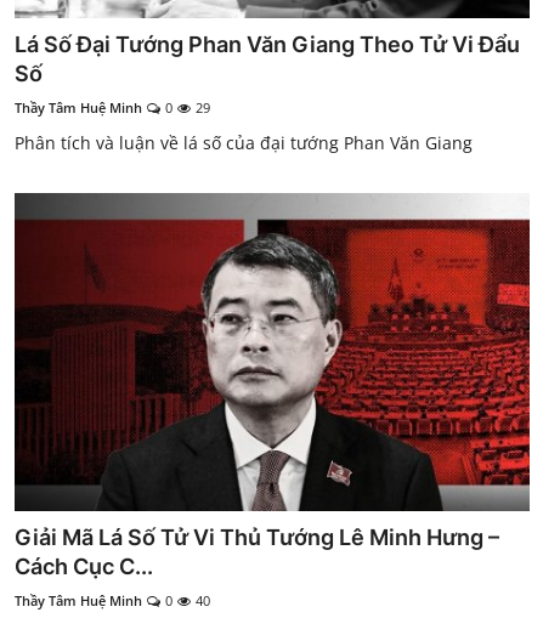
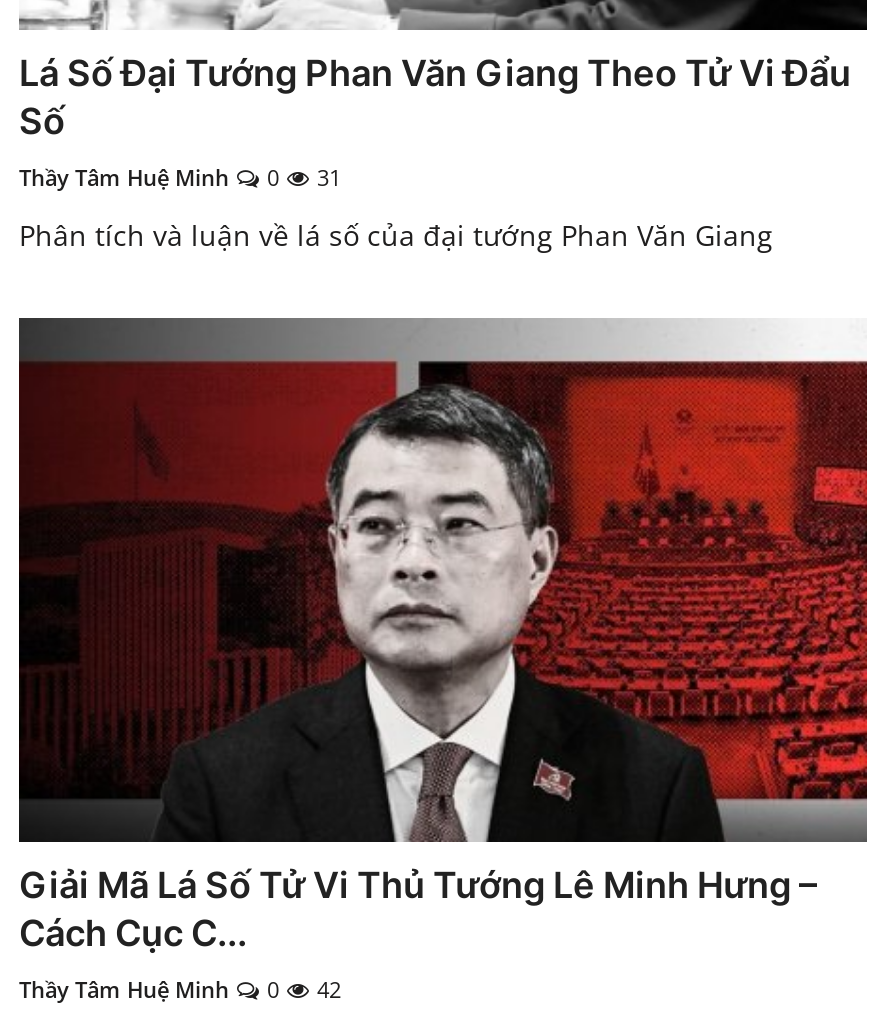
- Thầy Tâm Huệ Minh 0 29
+ Thầy Tâm Huệ Minh 0 31

- Thầy Tâm Huệ Minh 0 40
+ Thầy Tâm Huệ Minh 0 42
